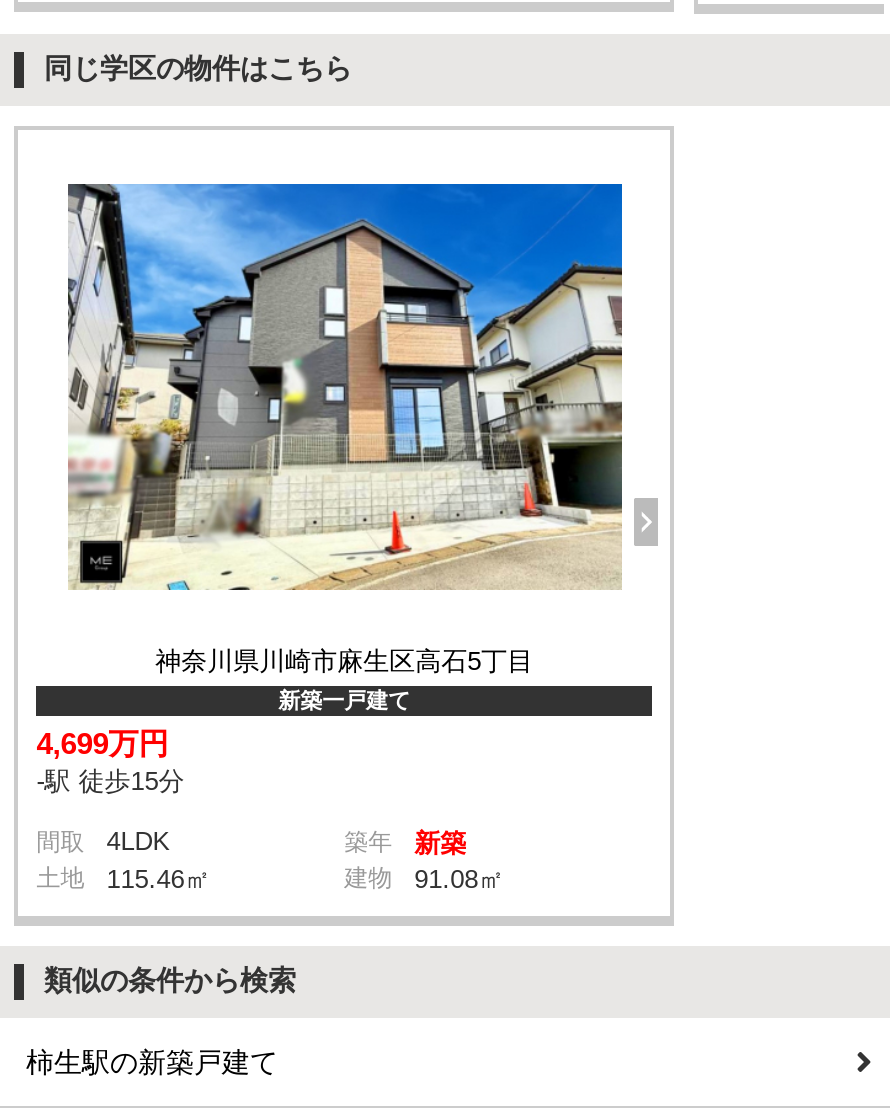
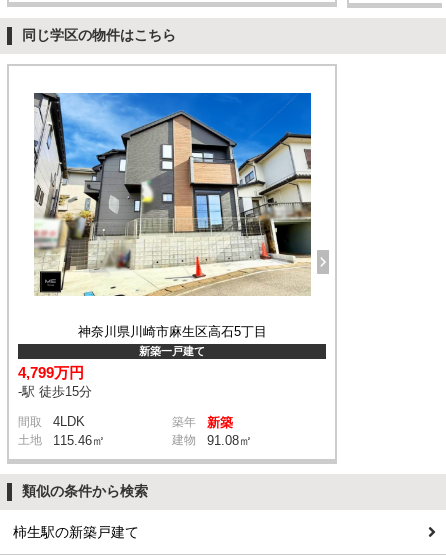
- 4,699万円
+ 4,799万円
